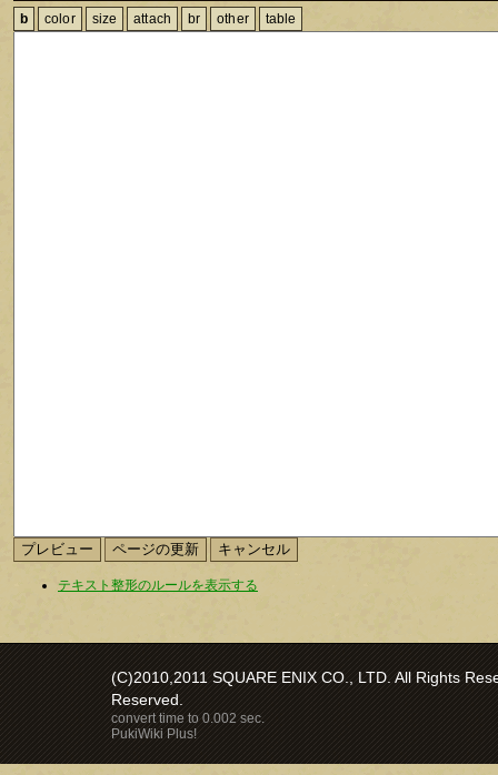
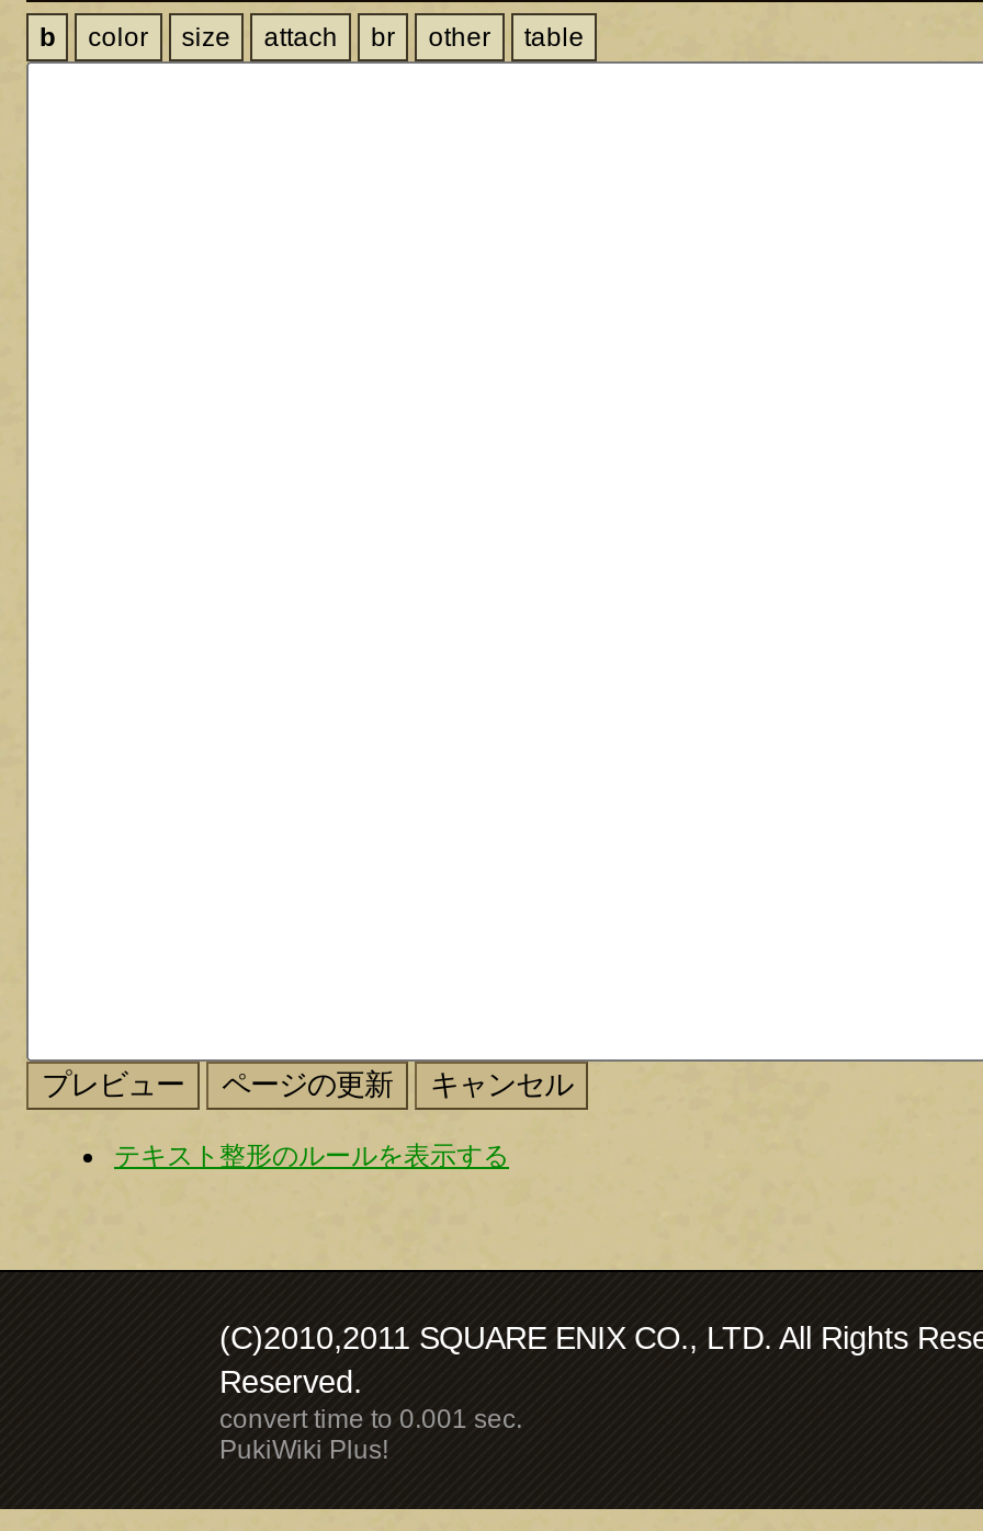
- convert time to 0.002 sec.
+ convert time to 0.001 sec.
